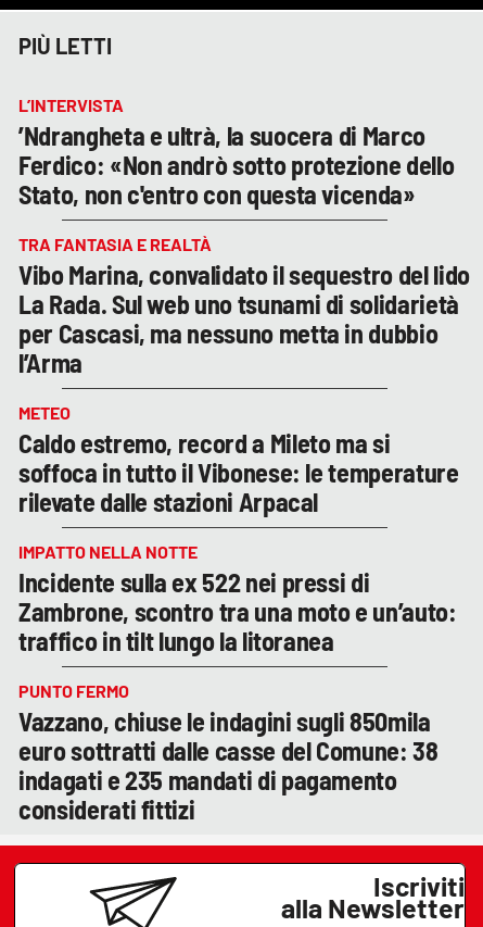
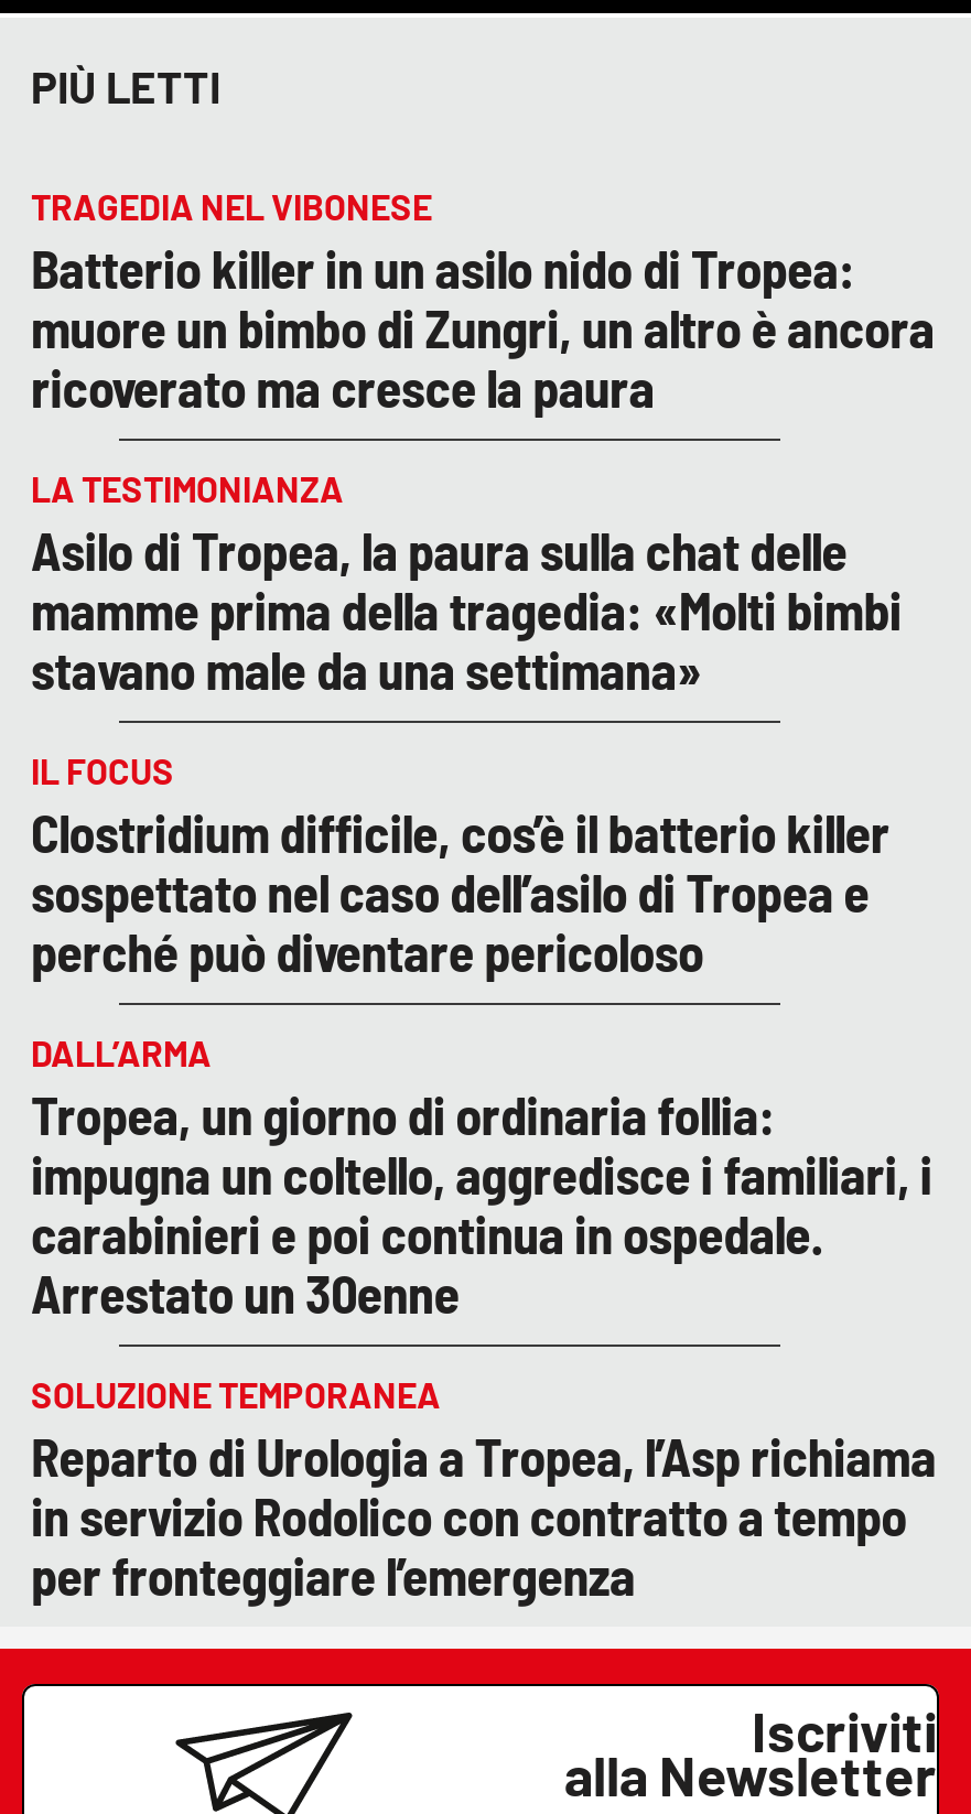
- L’INTERVISTA
- ’Ndrangheta e ultrà, la suocera di Marco
- Ferdico: «Non andrò sotto protezione dello
- Stato, non c'entro con questa vicenda»
+ TRAGEDIA NEL VIBONESE
+ Batterio killer in un asilo nido di Tropea:
+ muore un bimbo di Zungri, un altro è ancora
+ ricoverato ma cresce la paura

- TRA FANTASIA E REALTÀ
- Vibo Marina, convalidato il sequestro del lido
- La Rada. Sul web uno tsunami di solidarietà
- per Cascasi, ma nessuno metta in dubbio
- l’Arma
+ LA TESTIMONIANZA
+ Asilo di Tropea, la paura sulla chat delle
+ mamme prima della tragedia: «Molti bimbi
+ stavano male da una settimana»

- METEO
- Caldo estremo, record a Mileto ma si
- soffoca in tutto il Vibonese: le temperature
- rilevate dalle stazioni Arpacal
+ IL FOCUS
+ Clostridium difficile, cos’è il batterio killer
+ sospettato nel caso dell’asilo di Tropea e
+ perché può diventare pericoloso

- IMPATTO NELLA NOTTE
- Incidente sulla ex 522 nei pressi di
- Zambrone, scontro tra una moto e un’auto:
- traffico in tilt lungo la litoranea
+ DALL’ARMA
+ Tropea, un giorno di ordinaria follia:
+ impugna un coltello, aggredisce i familiari, i
+ carabinieri e poi continua in ospedale.
+ Arrestato un 30enne

- PUNTO FERMO
- Vazzano, chiuse le indagini sugli 850mila
- euro sottratti dalle casse del Comune: 38
- indagati e 235 mandati di pagamento
- considerati fittizi
+ SOLUZIONE TEMPORANEA
+ Reparto di Urologia a Tropea, l’Asp richiama
+ in servizio Rodolico con contratto a tempo
+ per fronteggiare l’emergenza
